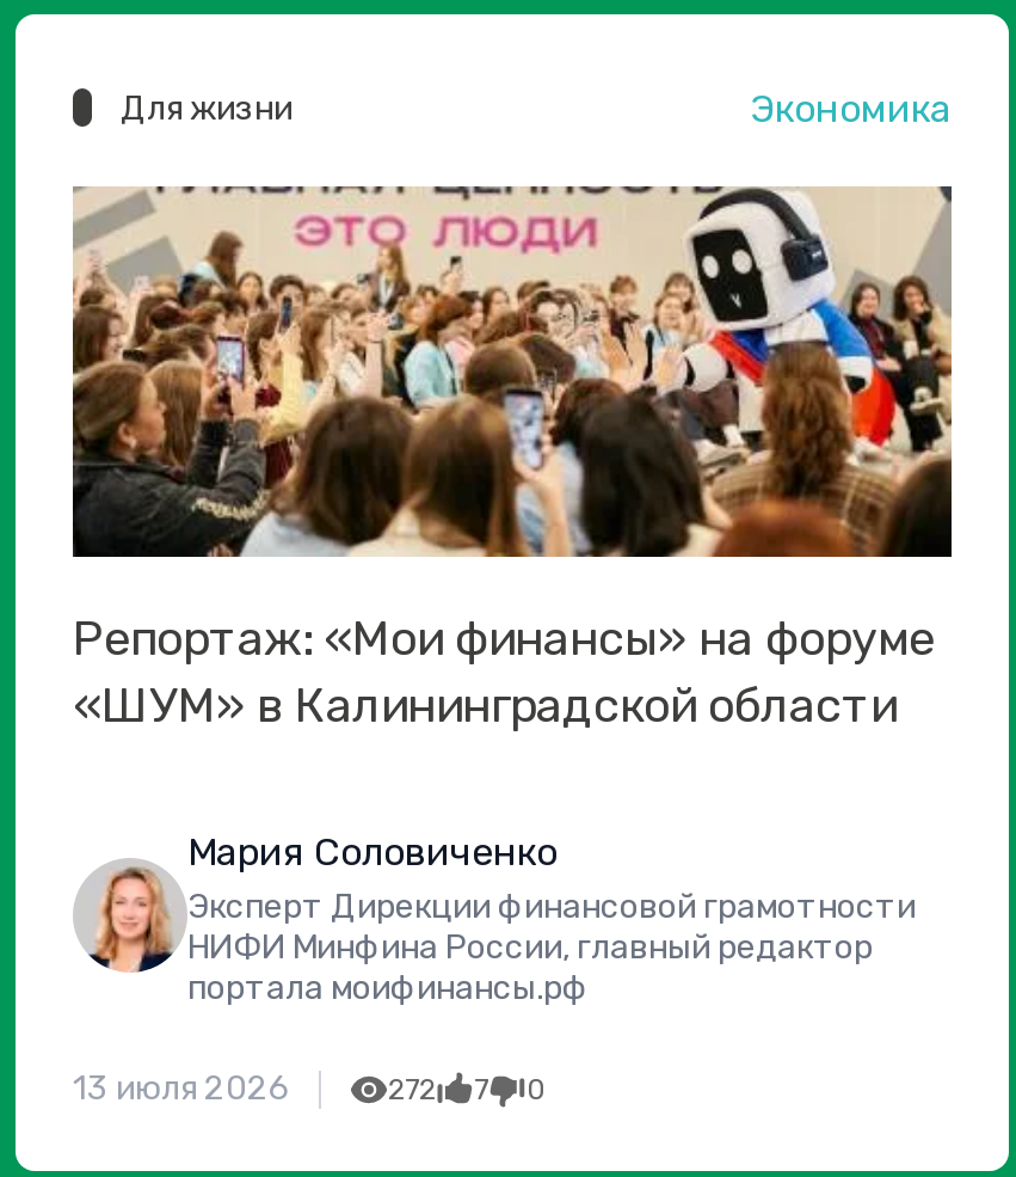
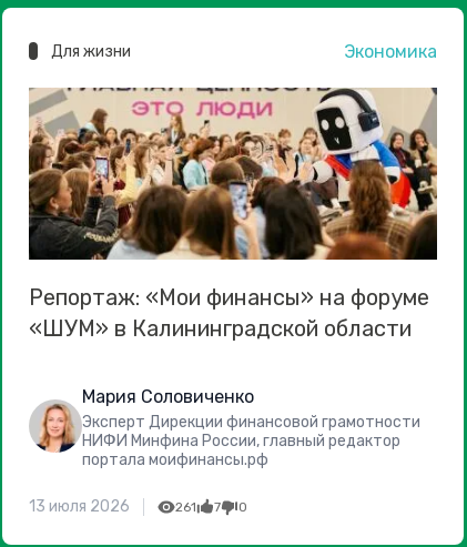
- 272
+ 261
